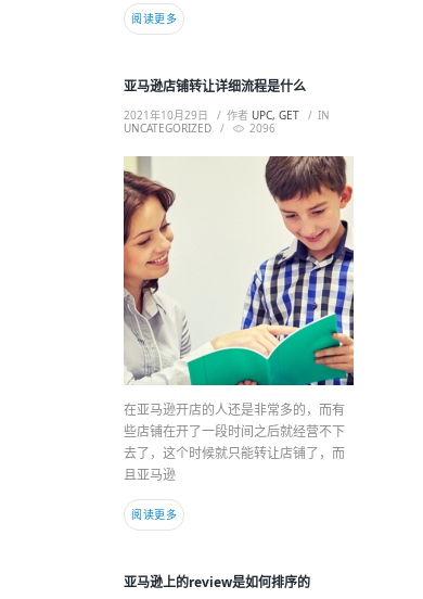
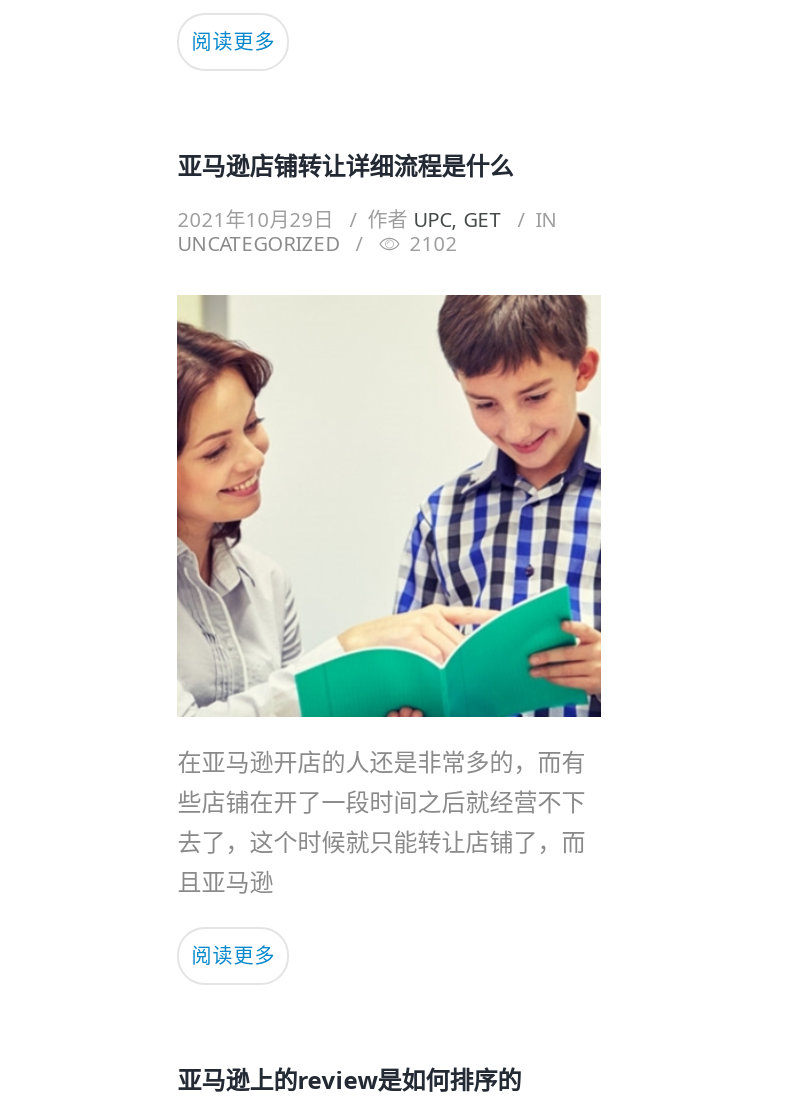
- 2096
+ 2102
